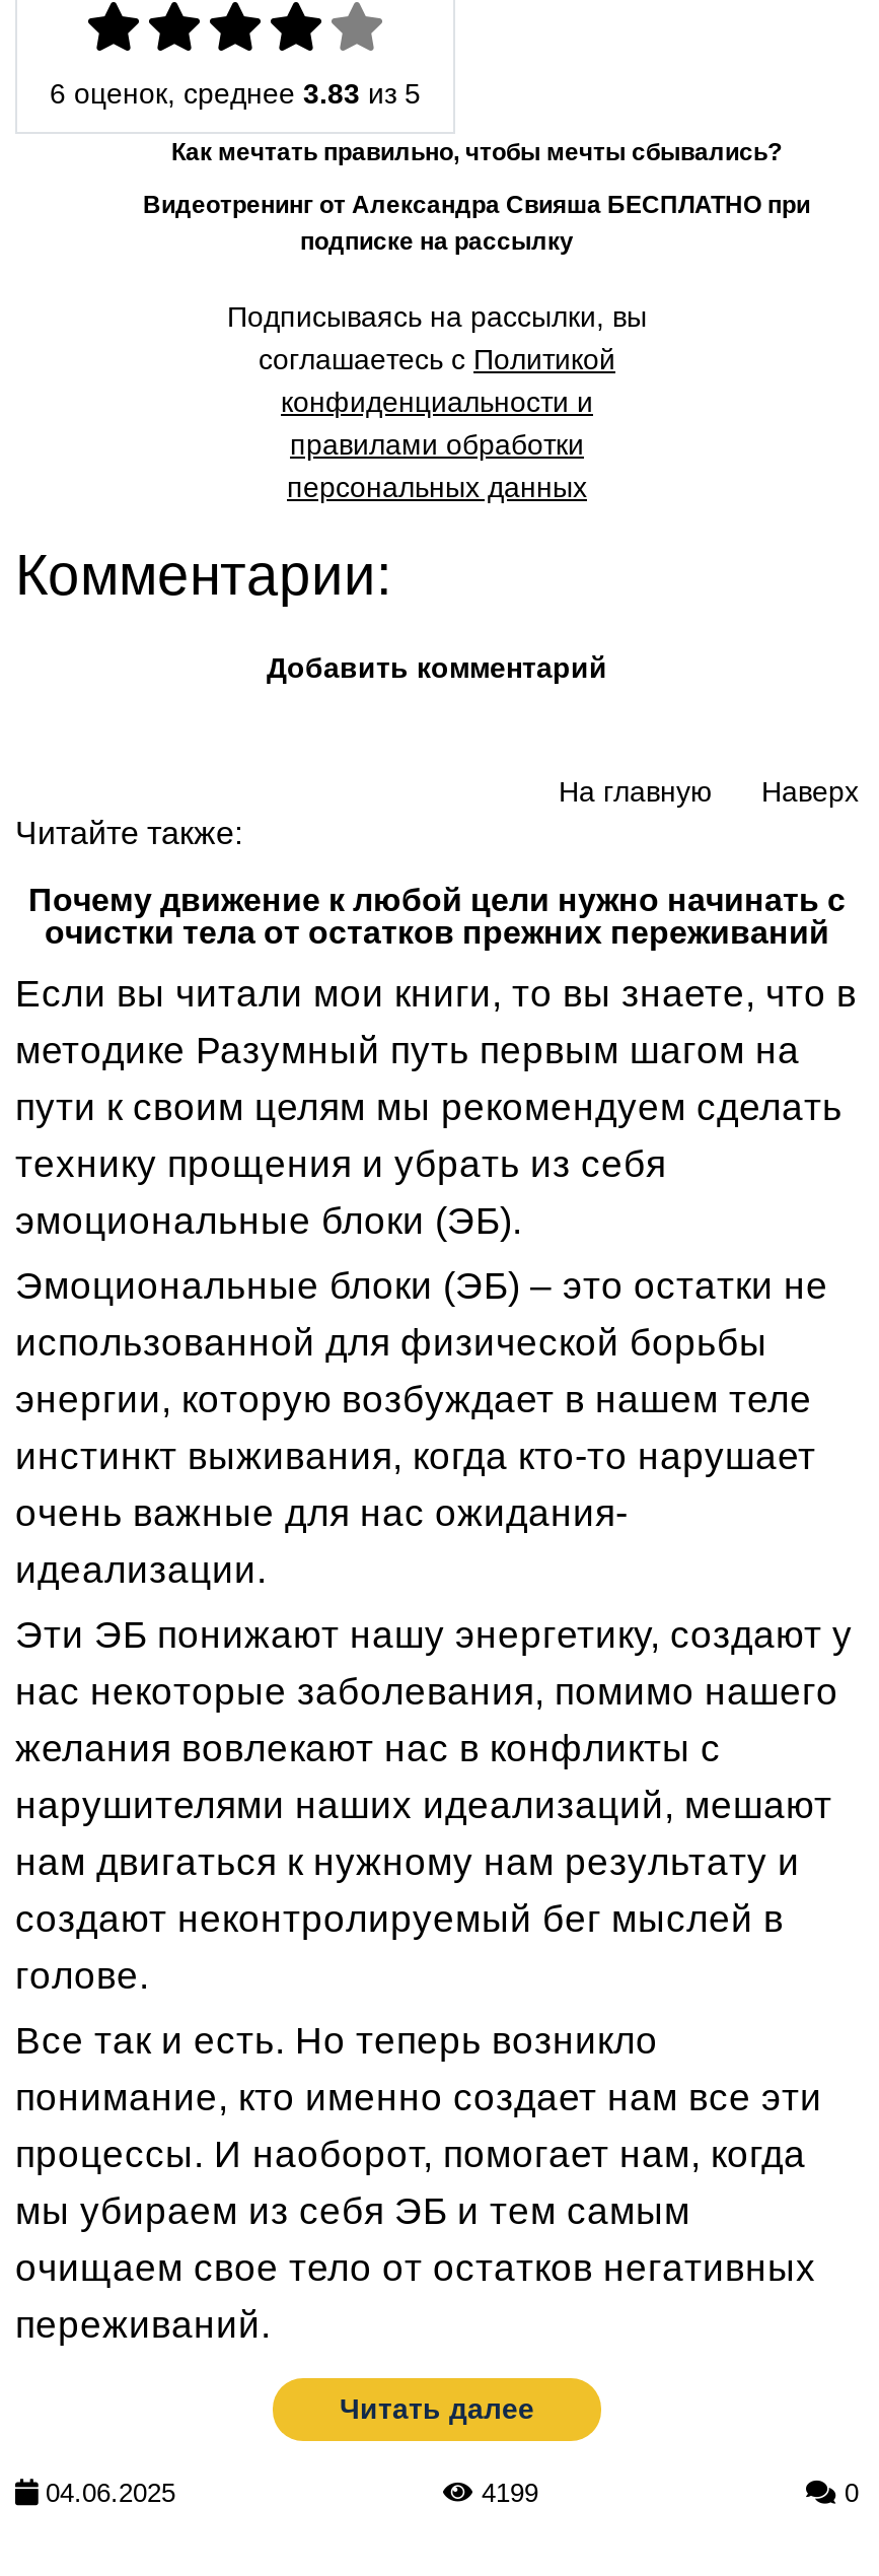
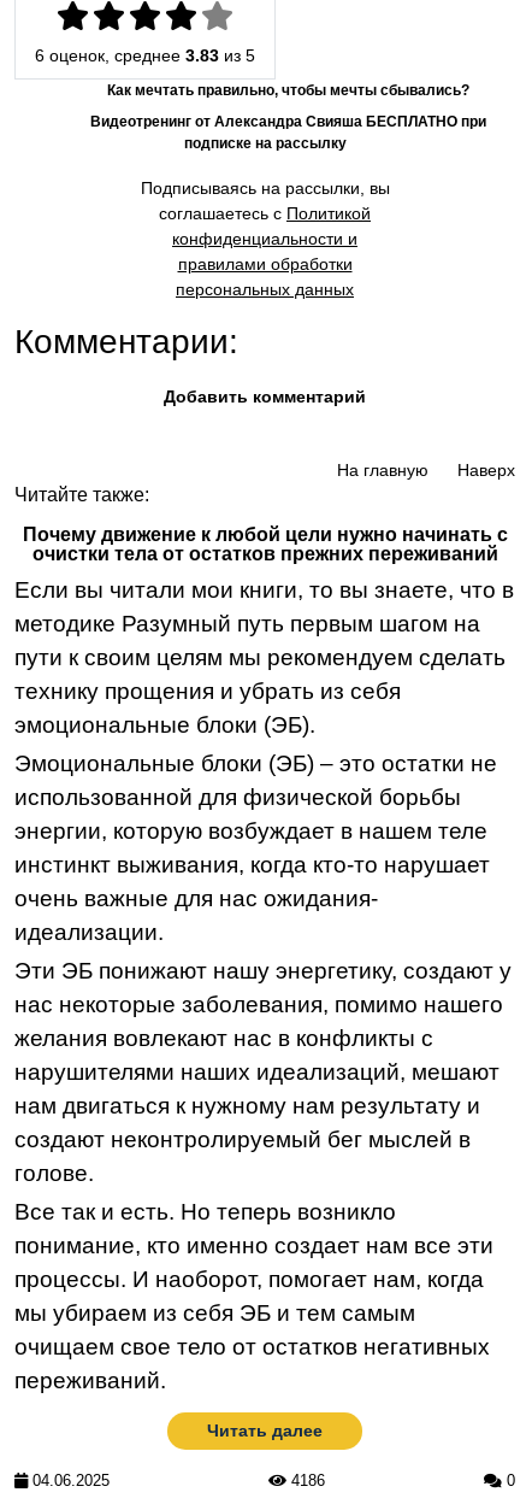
- 4199
+ 4186
